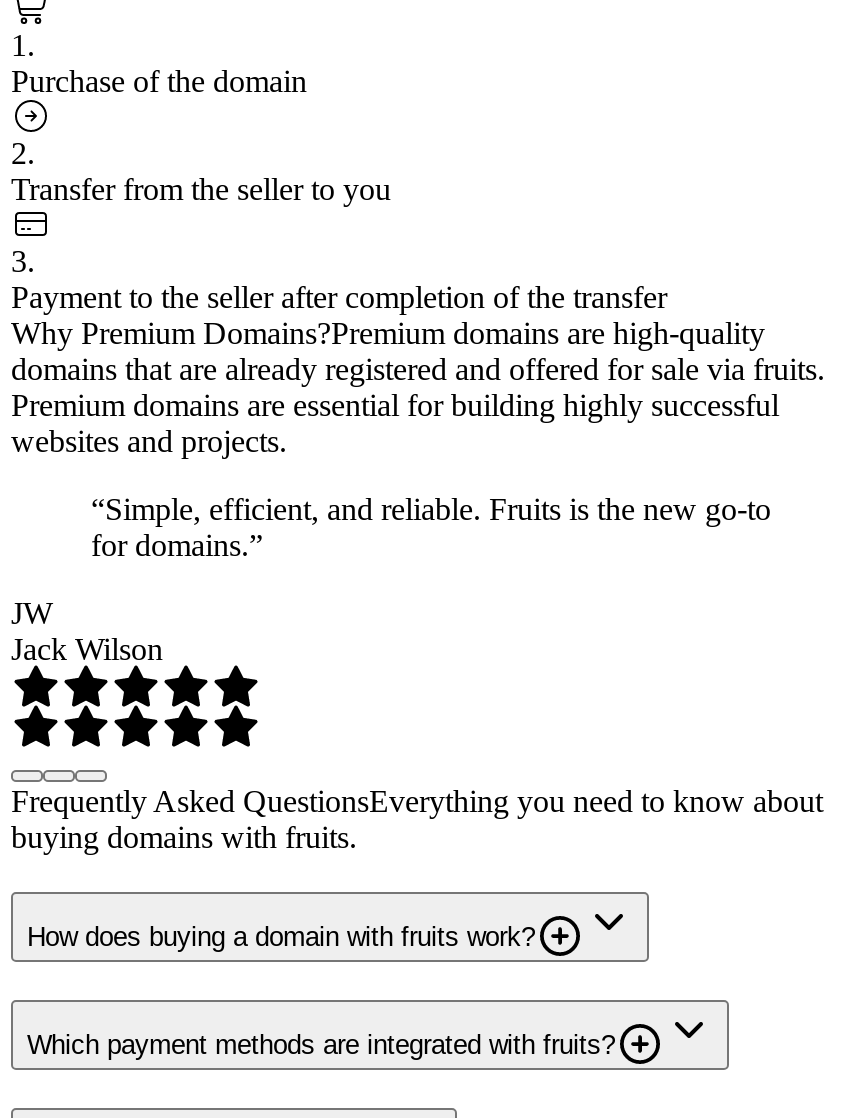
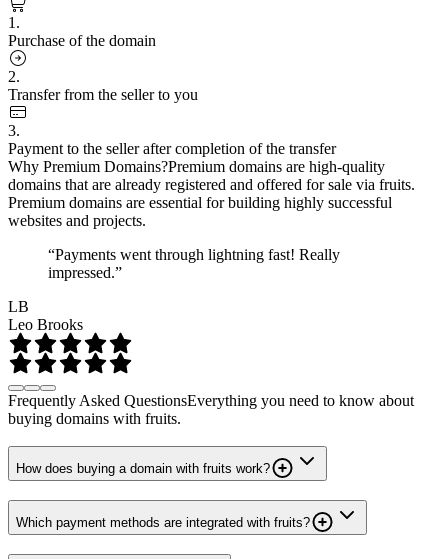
- “Simple, efficient, and reliable. Fruits is the new go-to
- for domains.”
+ “Payments went through lightning fast! Really
+ impressed.”

- JW
- Jack Wilson
+ LB
+ Leo Brooks
